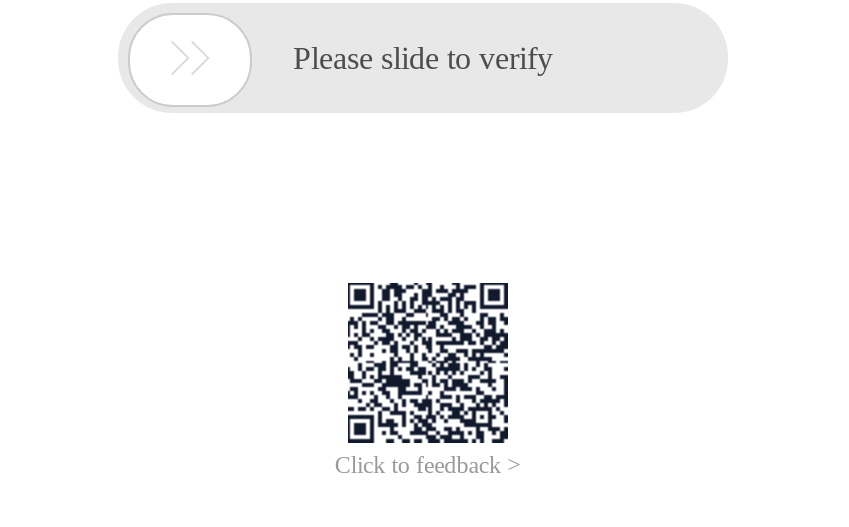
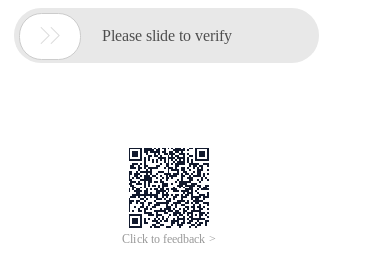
- [image]
+ [image]
